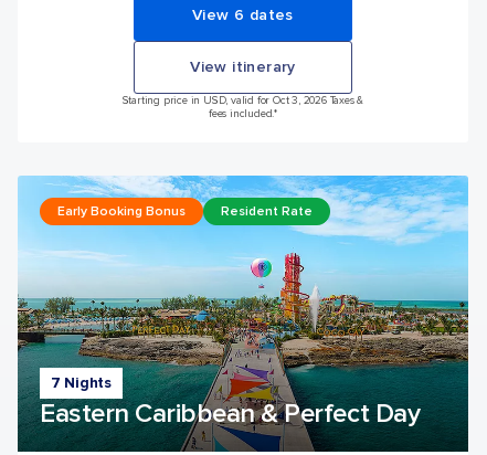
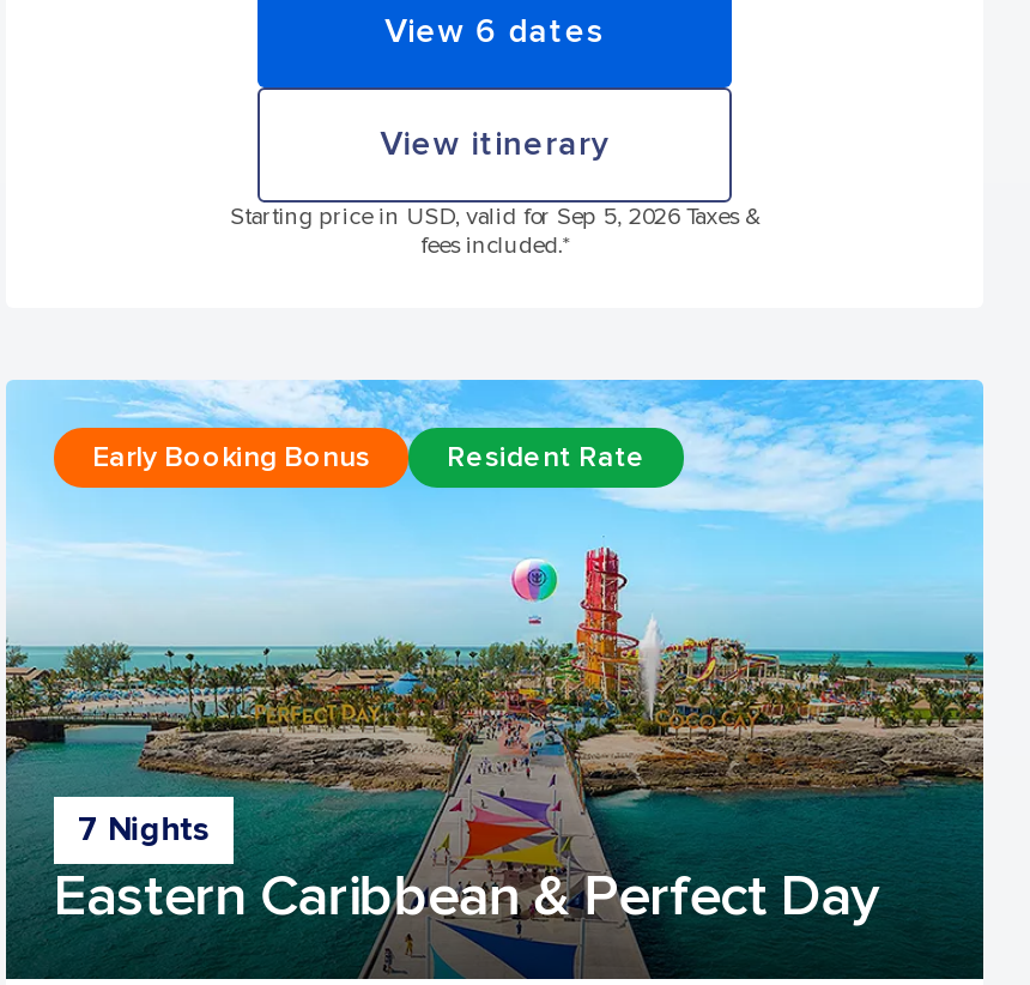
- Starting price in USD, valid for Oct 3, 2026 Taxes &
+ Starting price in USD, valid for Sep 5, 2026 Taxes &
